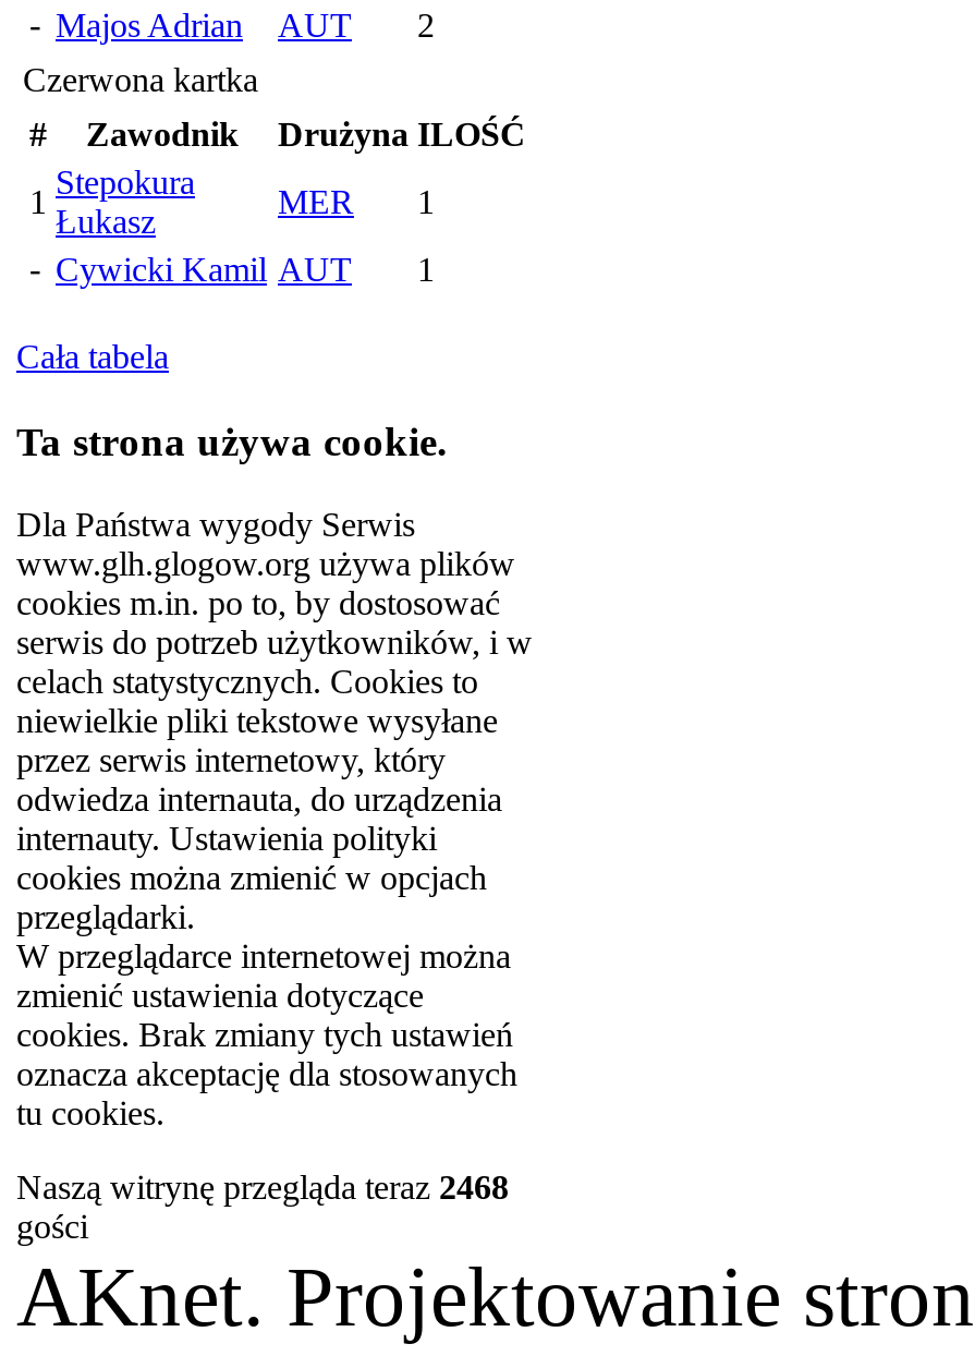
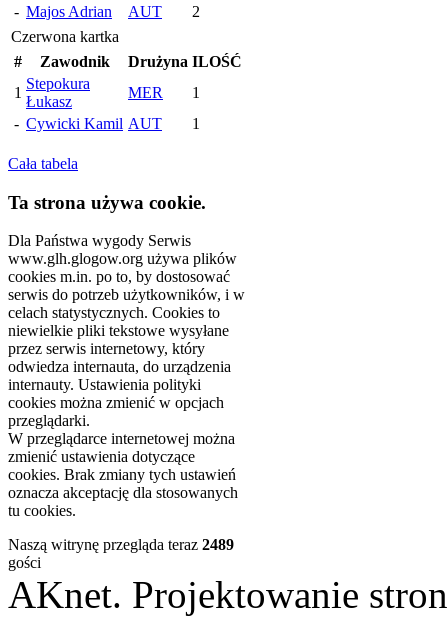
- Naszą witrynę przegląda teraz 2468
+ Naszą witrynę przegląda teraz 2489
